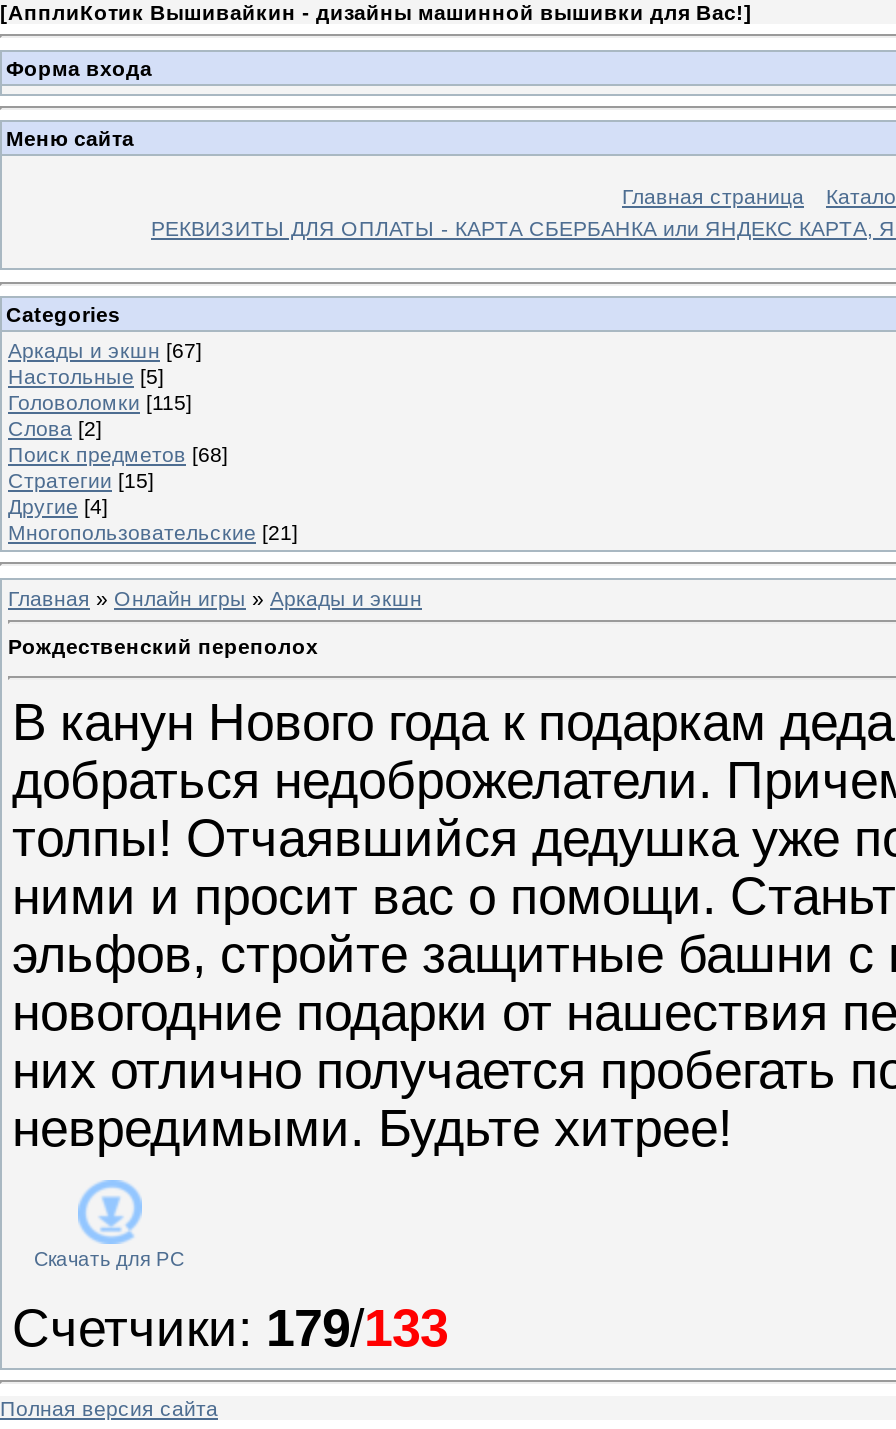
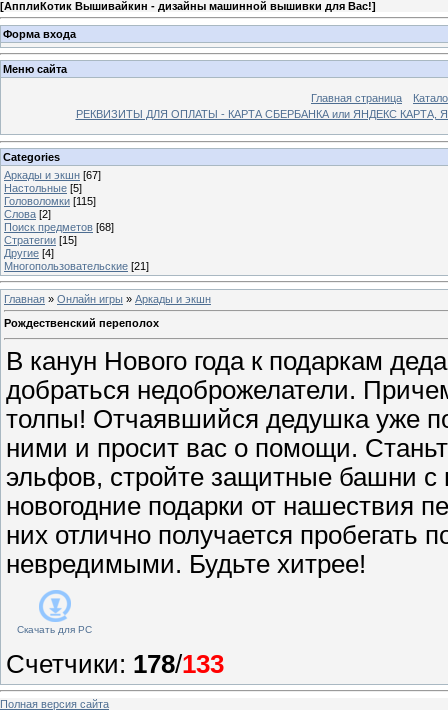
- Счетчики: 179/133
+ Счетчики: 178/133
